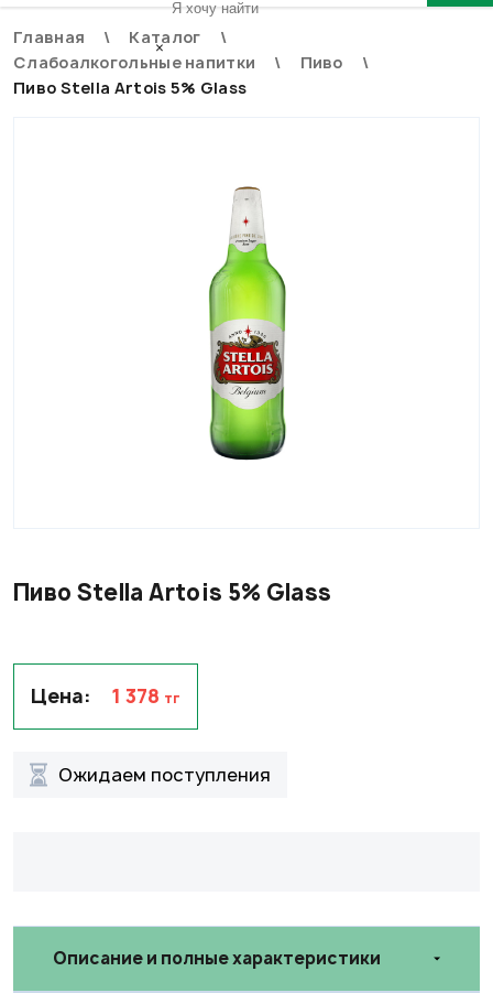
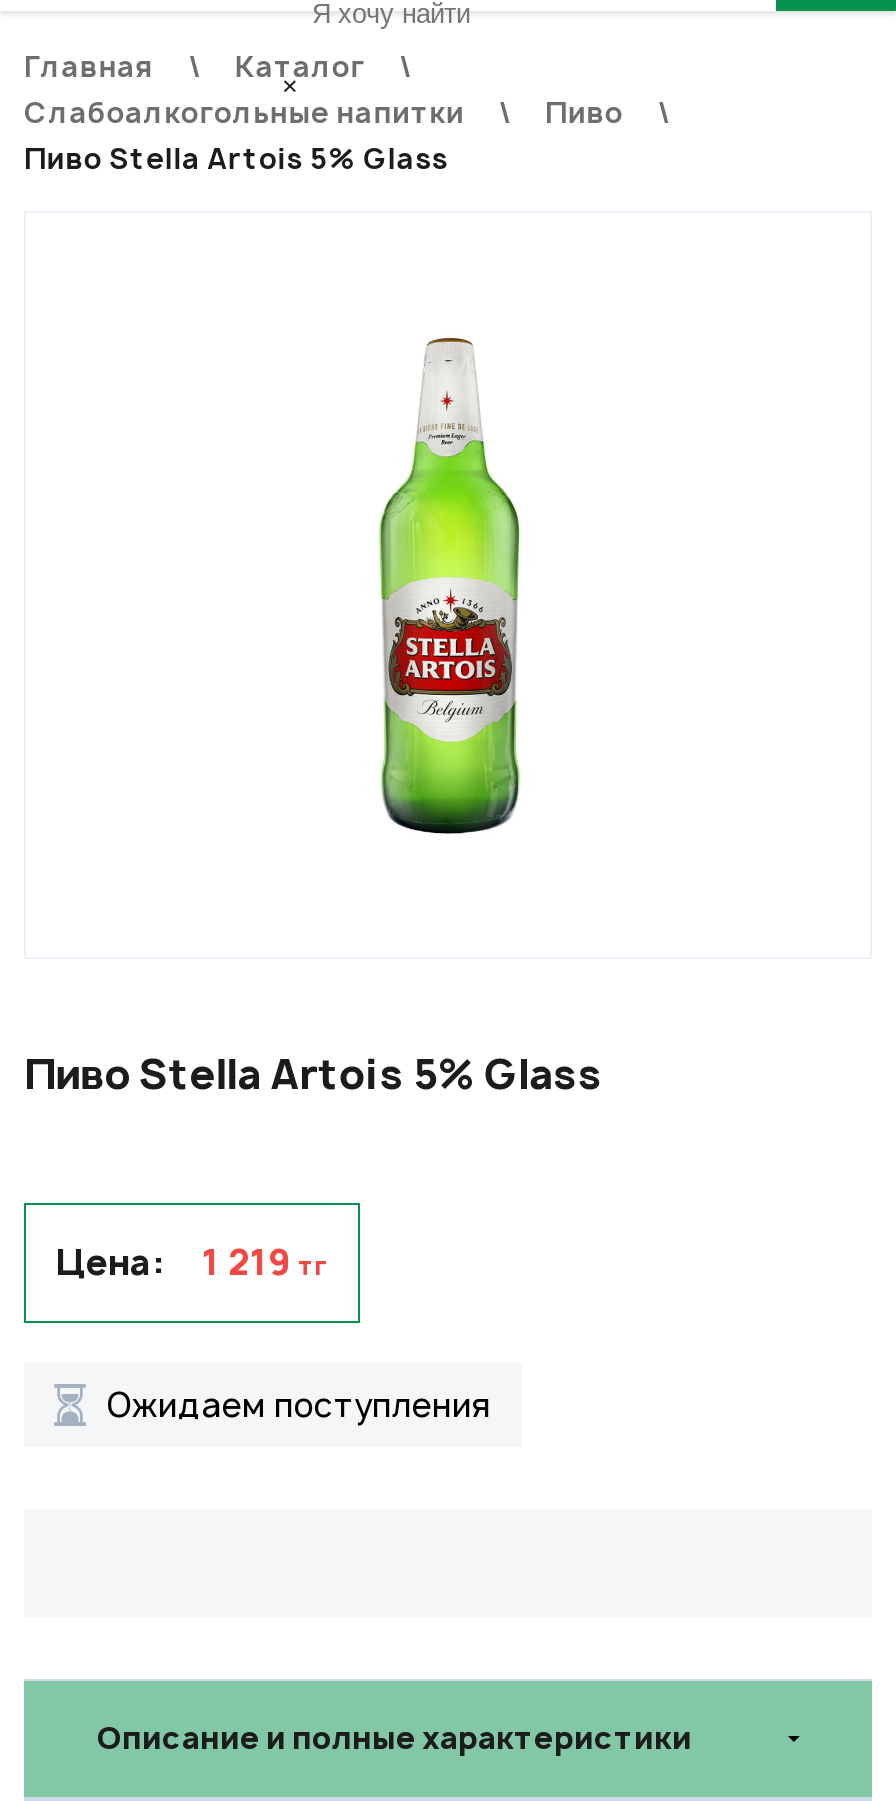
- Цена: 1 378 тг
+ Цена: 1 219 тг
